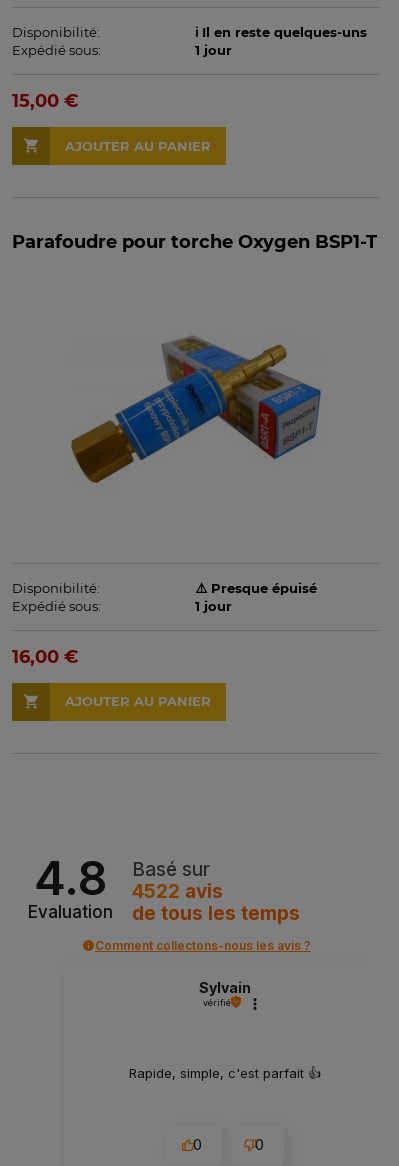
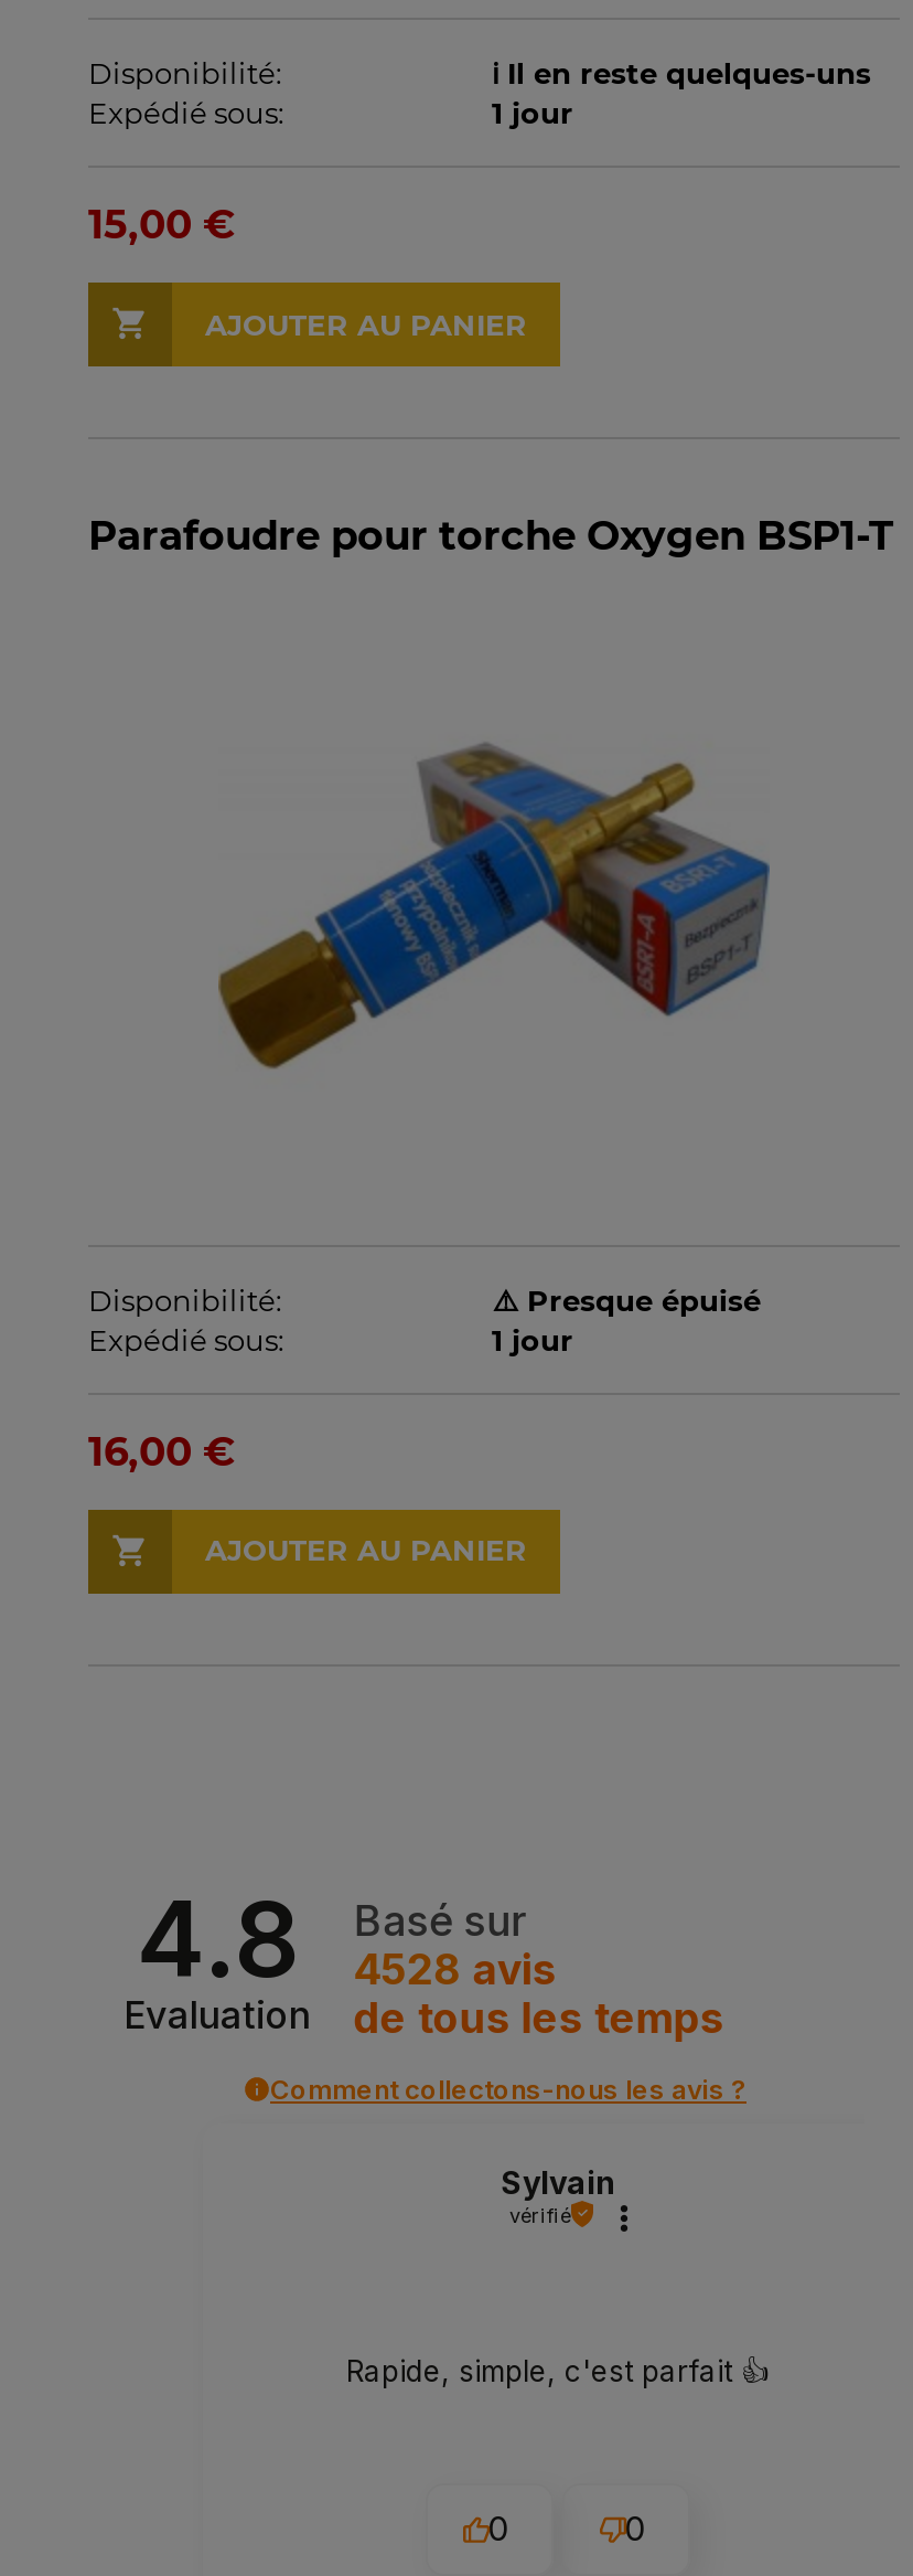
- 4.8 4522 avis Basé sur
+ 4.8 4528 avis Basé sur
